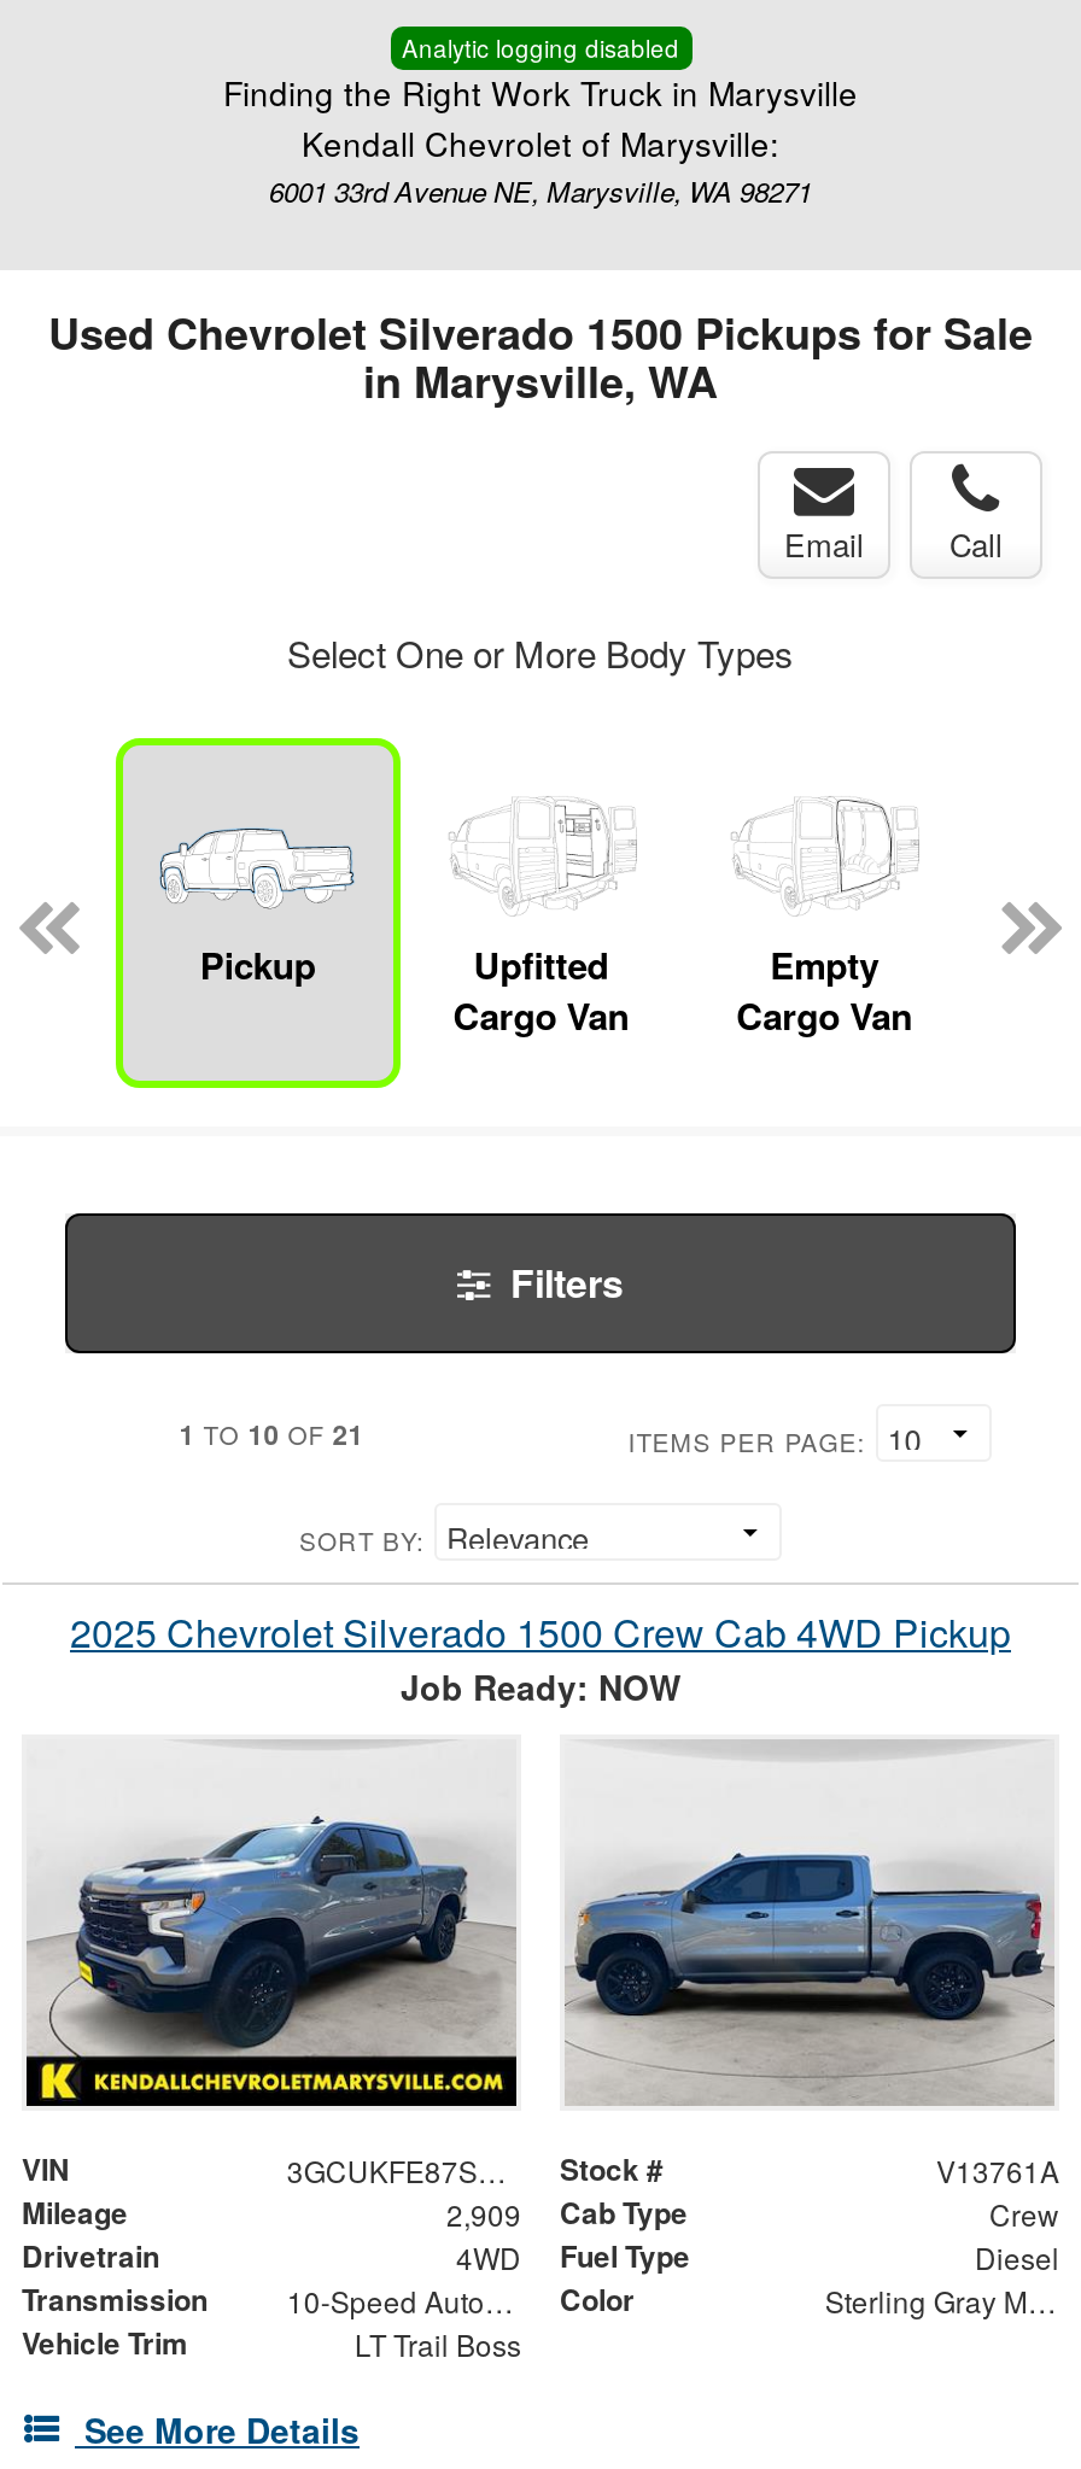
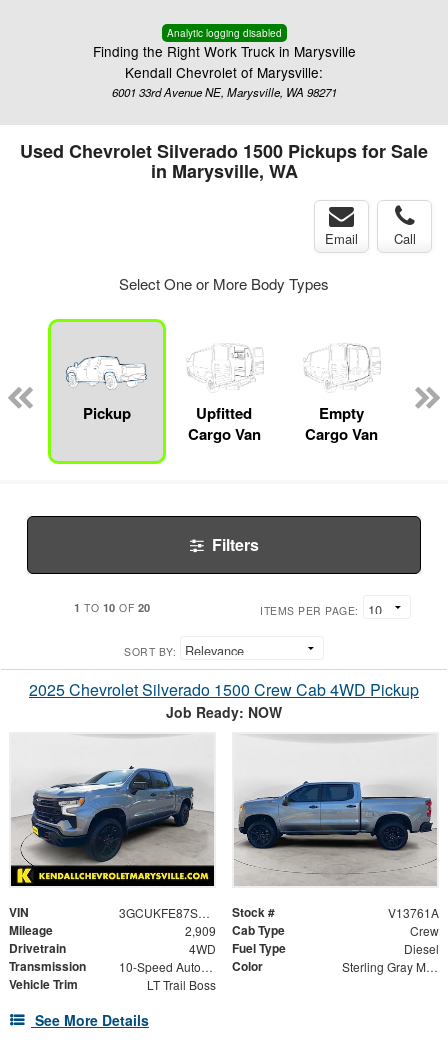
- 1 TO 10 OF 21
+ 1 TO 10 OF 20
